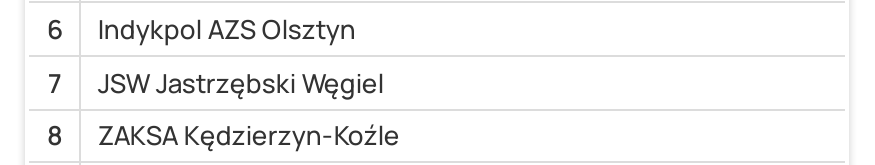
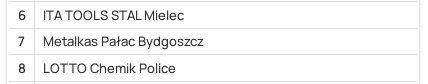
- Indykpol AZS Olsztyn
+ ITA TOOLS STAL Mielec

- JSW Jastrzębski Węgiel
+ Metalkas Pałac Bydgoszcz

- ZAKSA Kędzierzyn-Koźle
+ LOTTO Chemik Police
